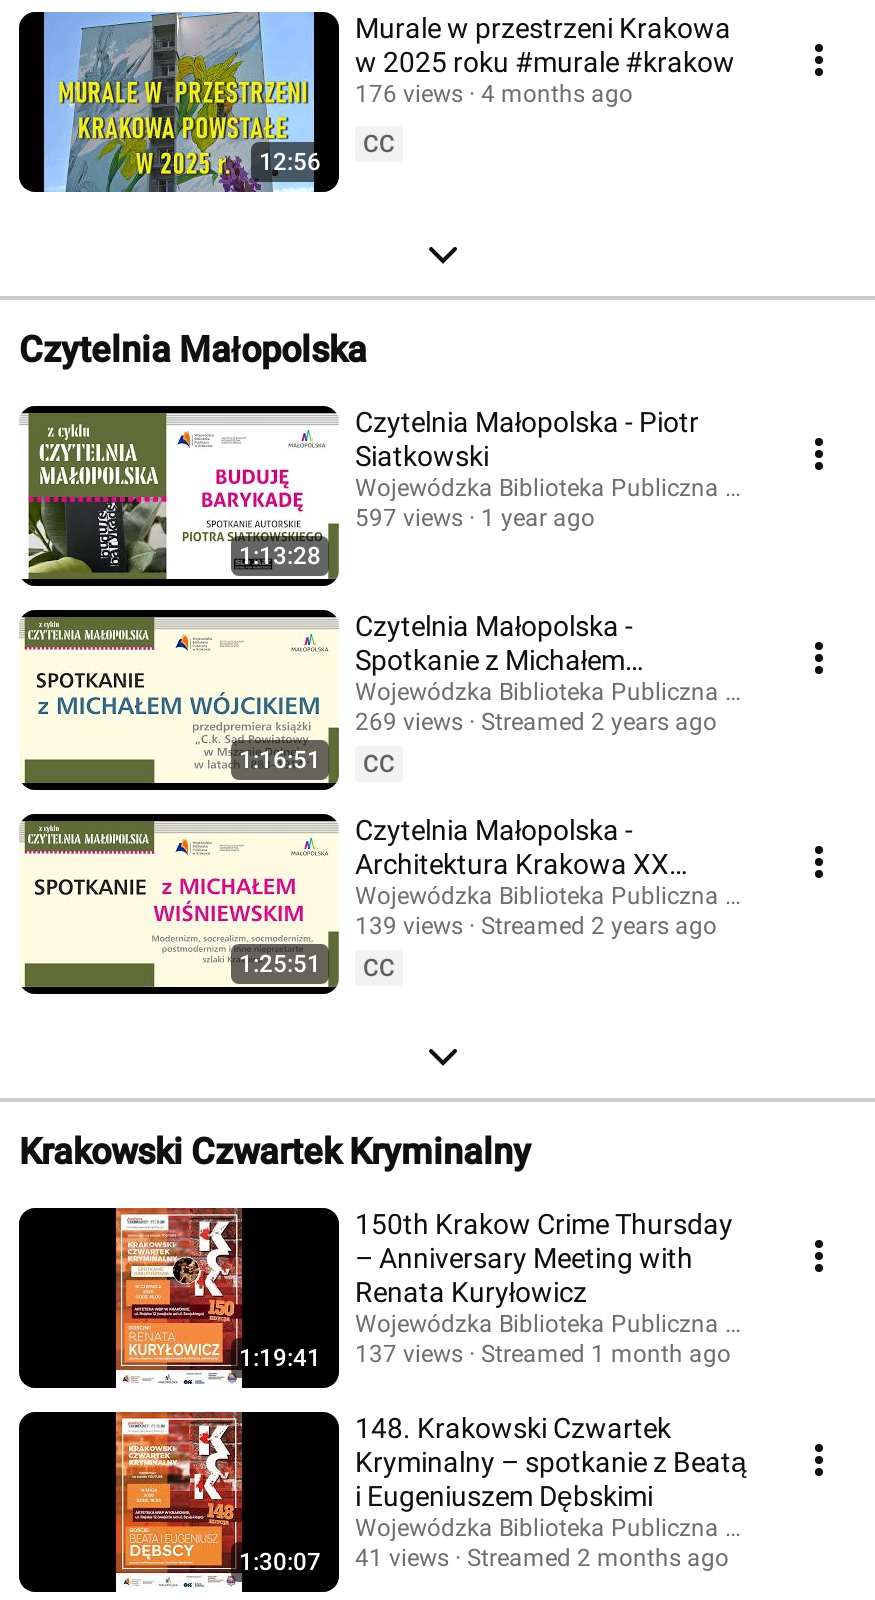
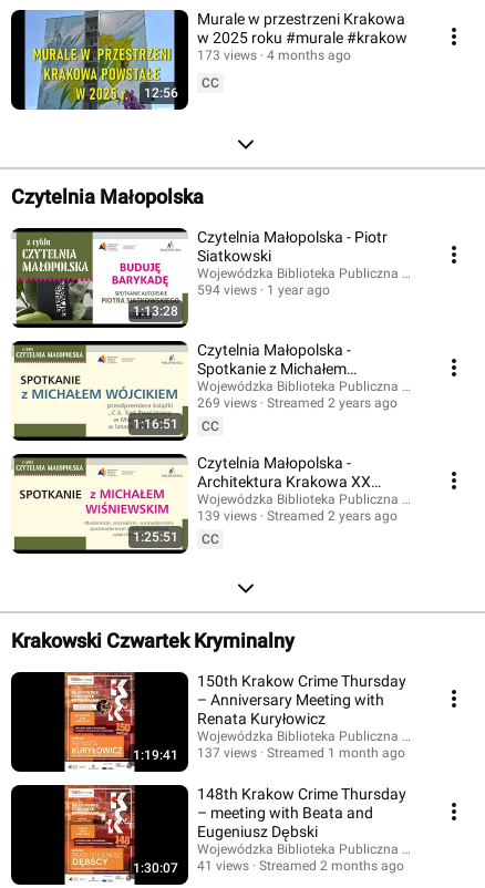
- 176 views 4 months ago
+ 173 views 4 months ago

- 597 views 1 year ago
+ 594 views 1 year ago

- 148. Krakowski Czwartek
- Kryminalny – spotkanie z Beatą
- i Eugeniuszem Dębskimi
+ 148th Krakow Crime Thursday
+ – meeting with Beata and
+ Eugeniusz Dębski
